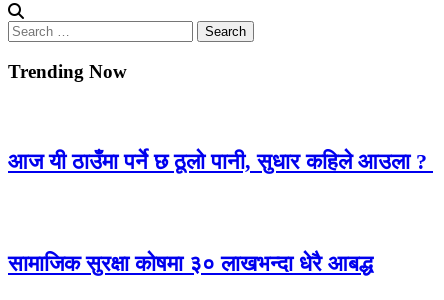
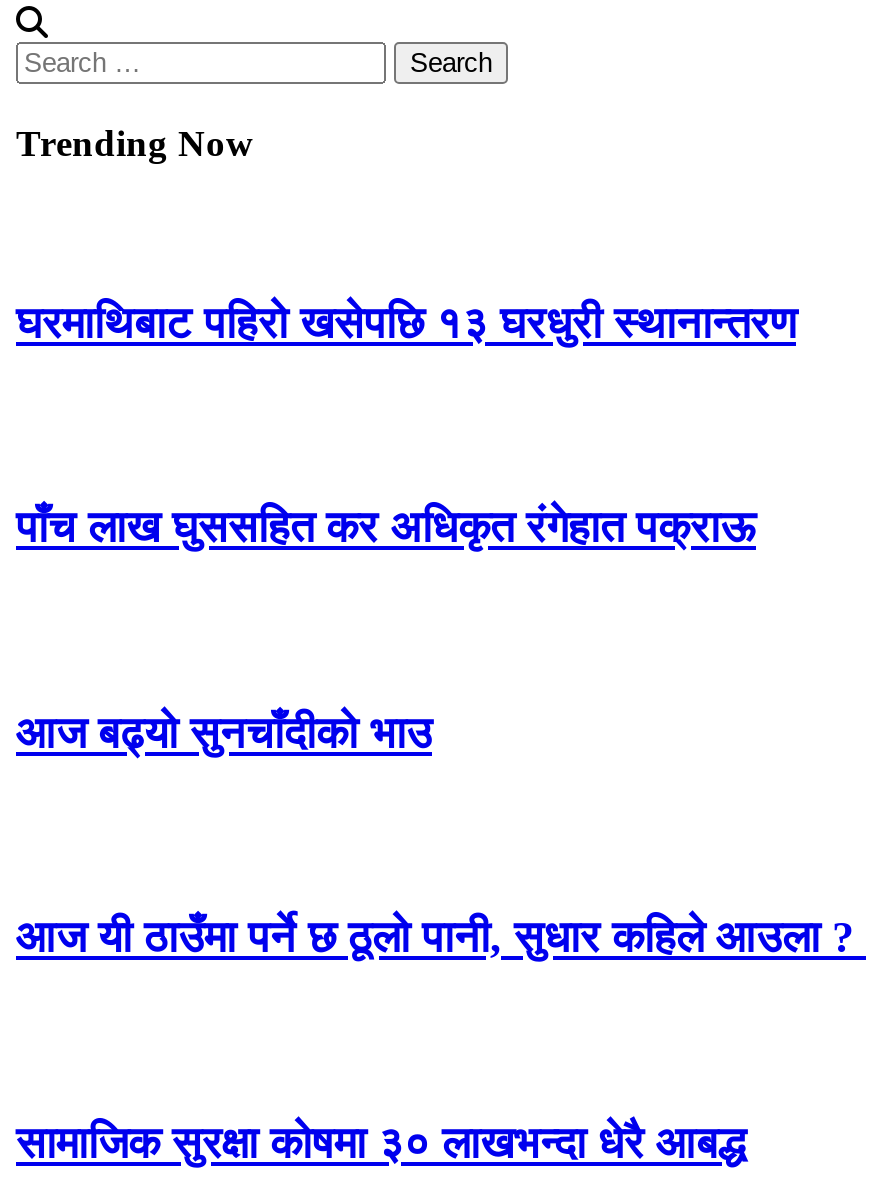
+ घरमाथिबाट पहिरो खसेपछि १३ घरधुरी स्थानान्तरण

+ पाँच लाख घुससहित कर अधिकृत रंगेहात पक्राऊ

+ आज बढ्यो सुनचाँदीको भाउ
